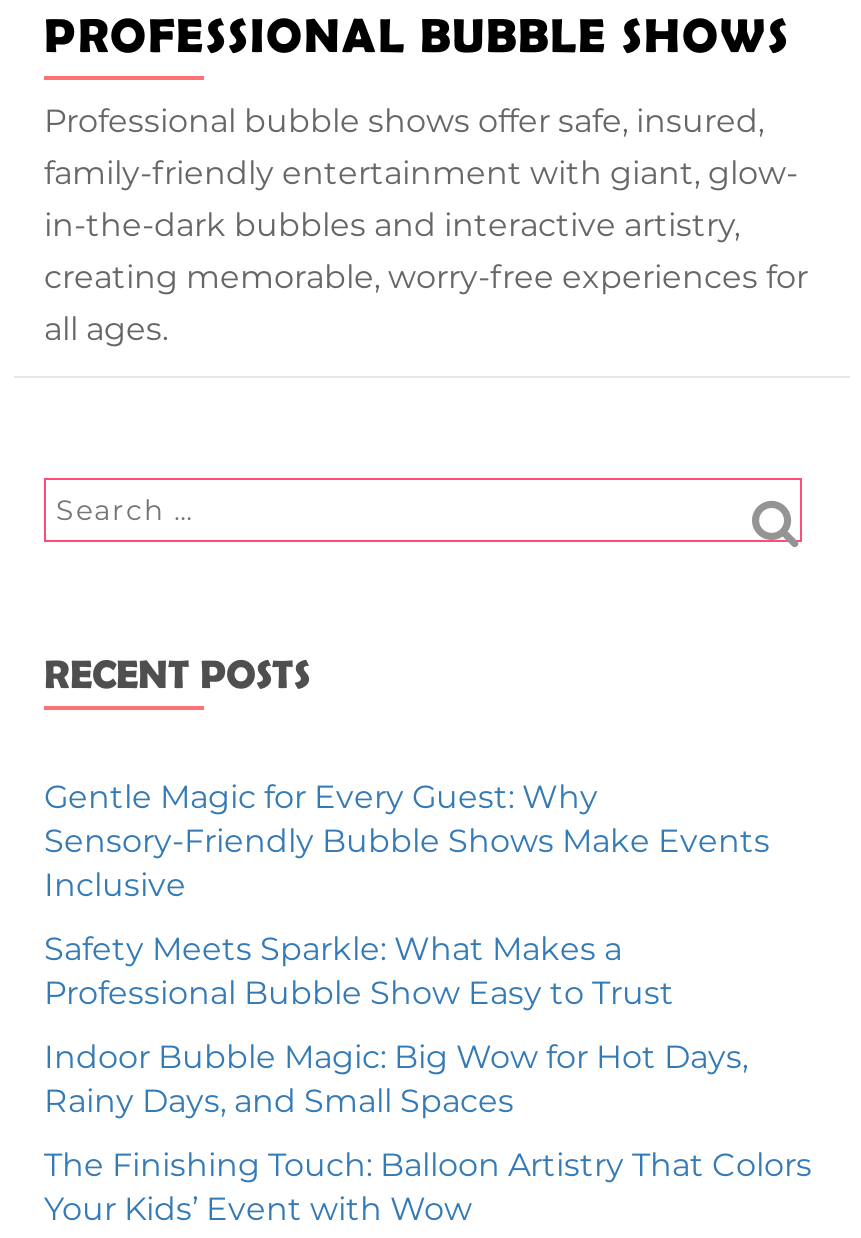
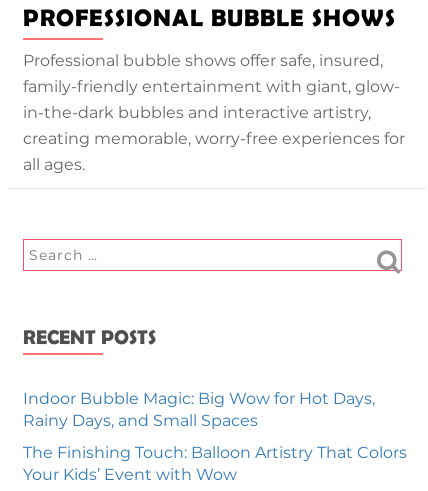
- Gentle Magic for Every Guest: Why
- Sensory‑Friendly Bubble Shows Make Events
- Inclusive
- Safety Meets Sparkle: What Makes a
- Professional Bubble Show Easy to Trust
